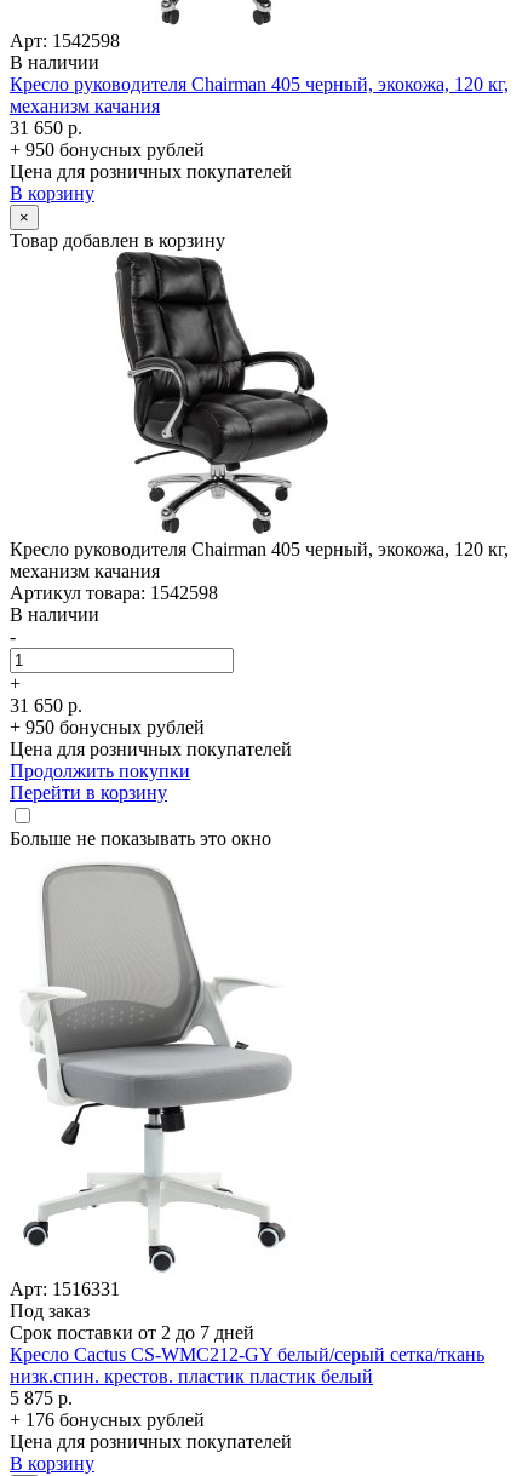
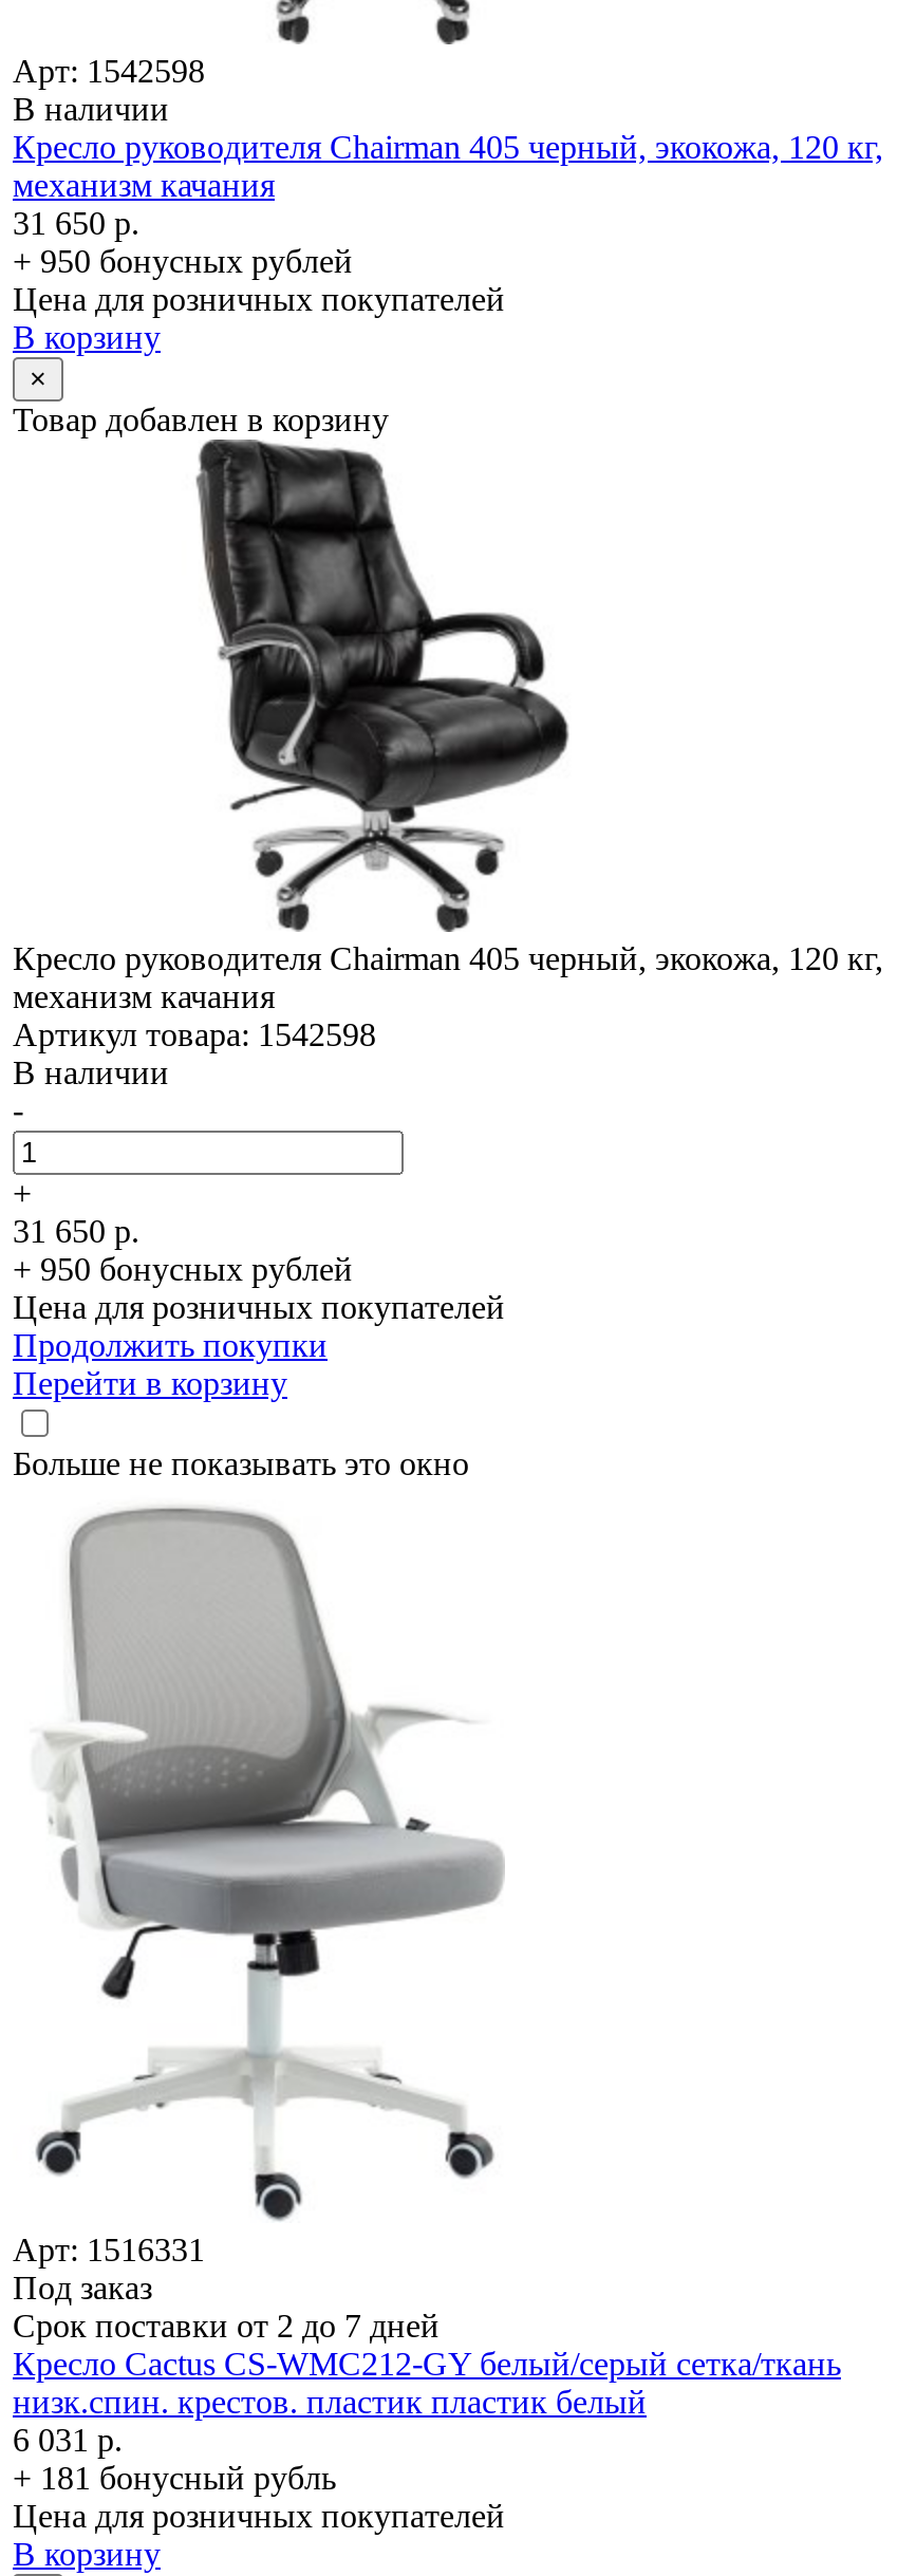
- 5 875 р.
- + 176 бонусных рублей
+ 6 031 р.
+ + 181 бонусный рубль
